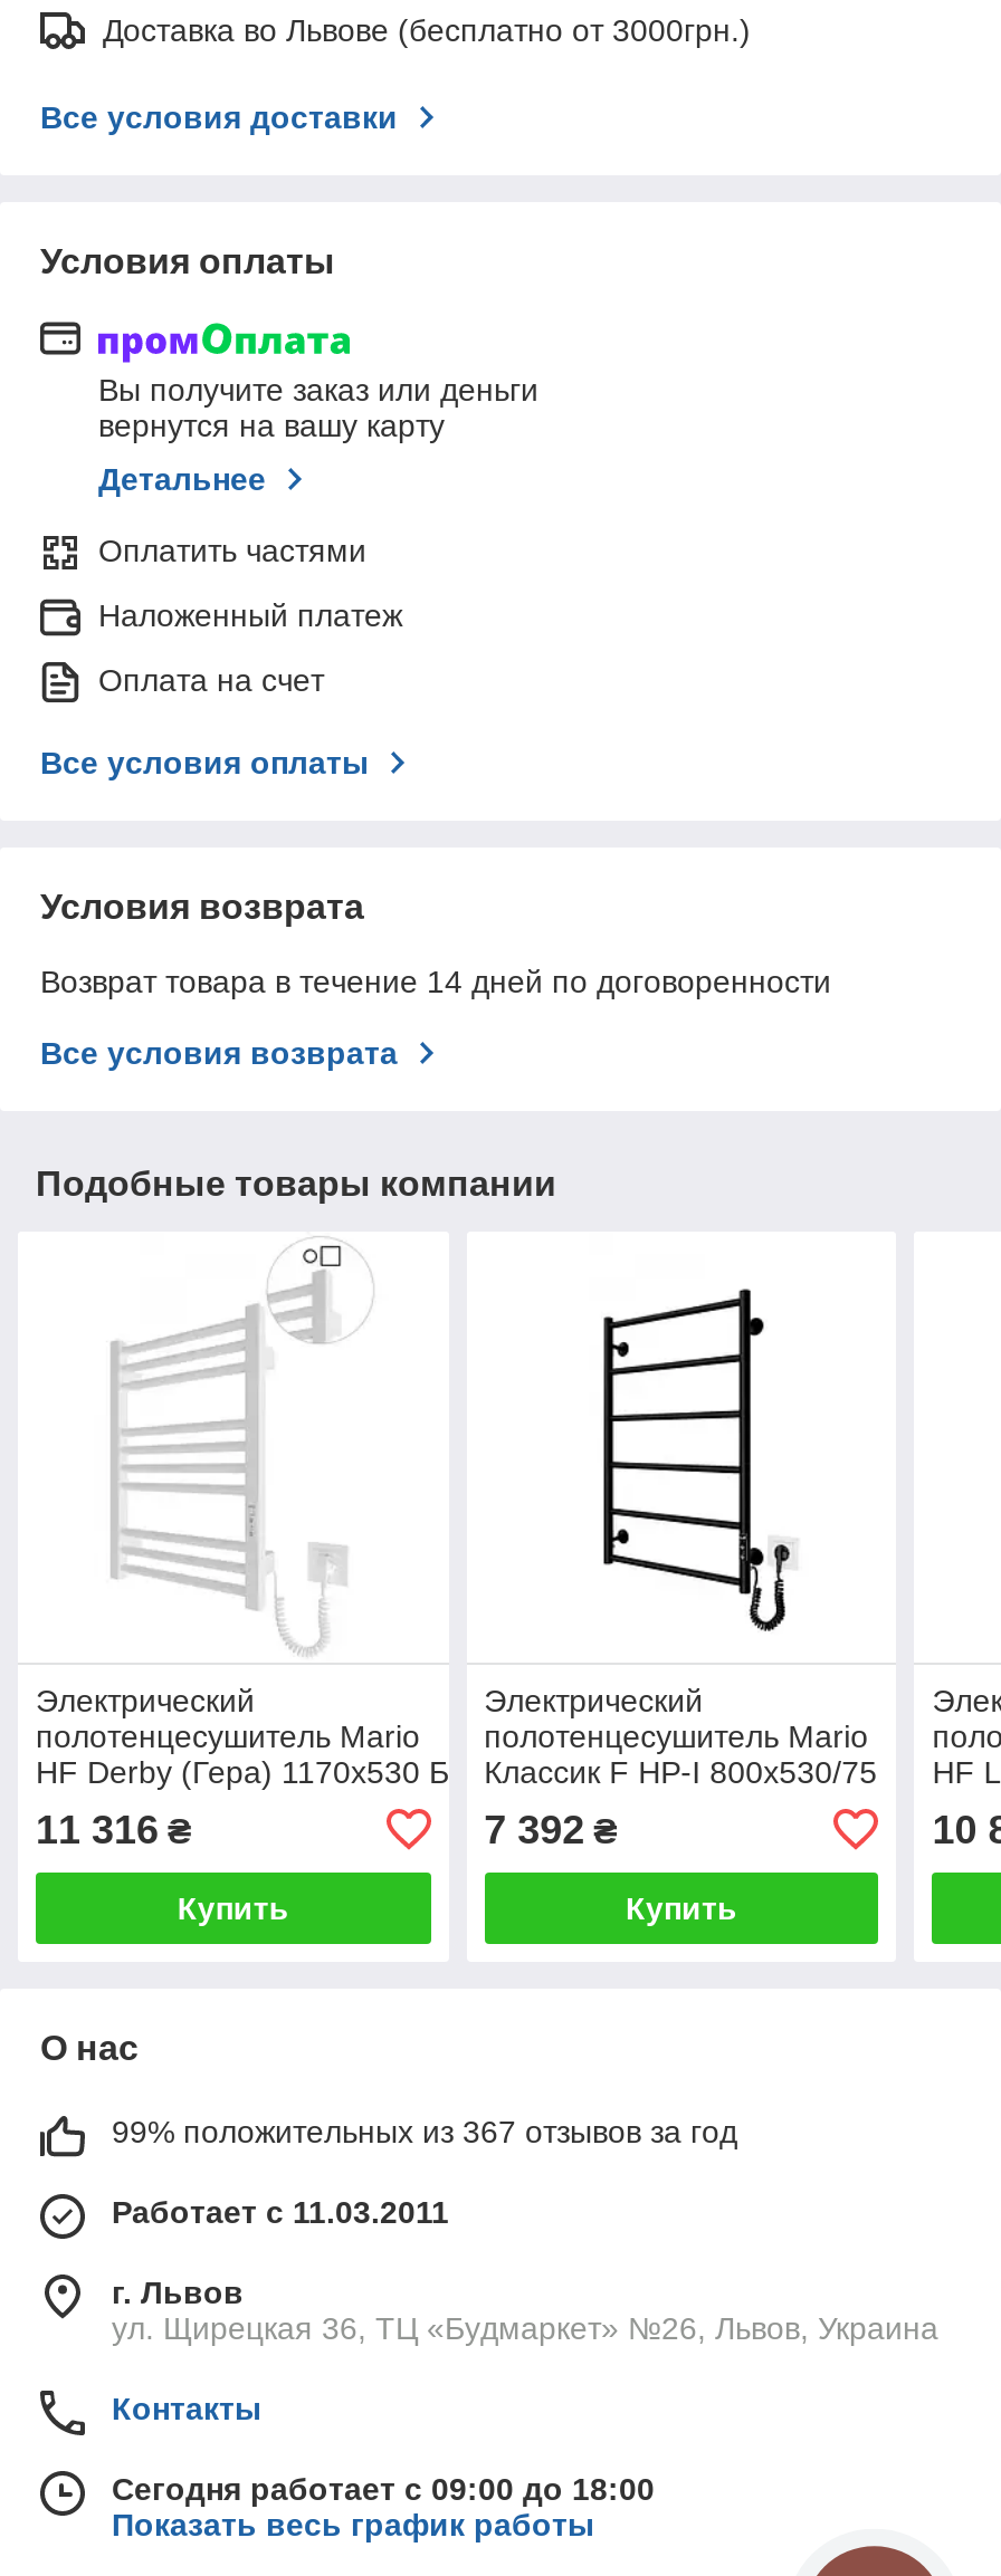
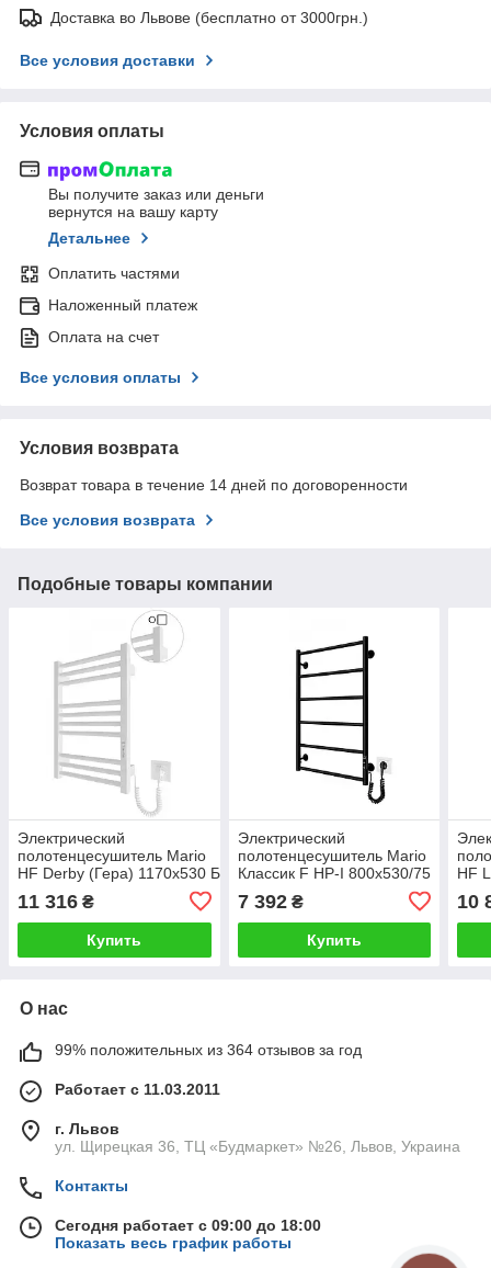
- 99% положительных из 367 отзывов за год
+ 99% положительных из 364 отзывов за год
